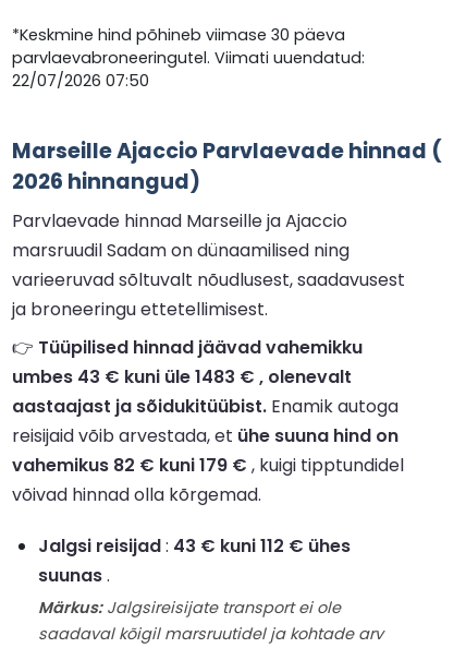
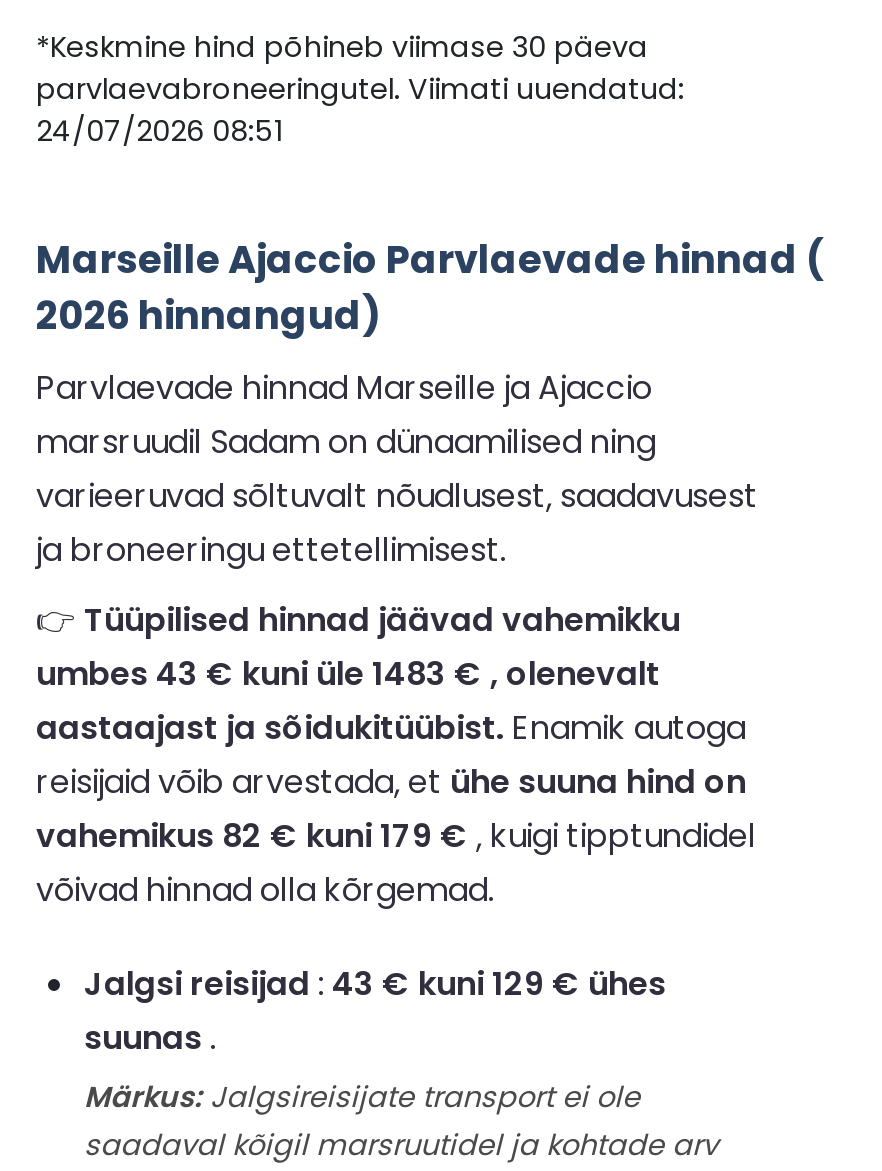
- 22/07/2026 07:50
+ 24/07/2026 08:51

- Jalgsi reisijad: 43 € kuni 112 € ühes
+ Jalgsi reisijad: 43 € kuni 129 € ühes
